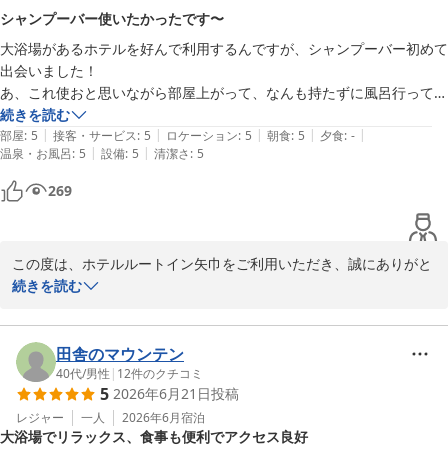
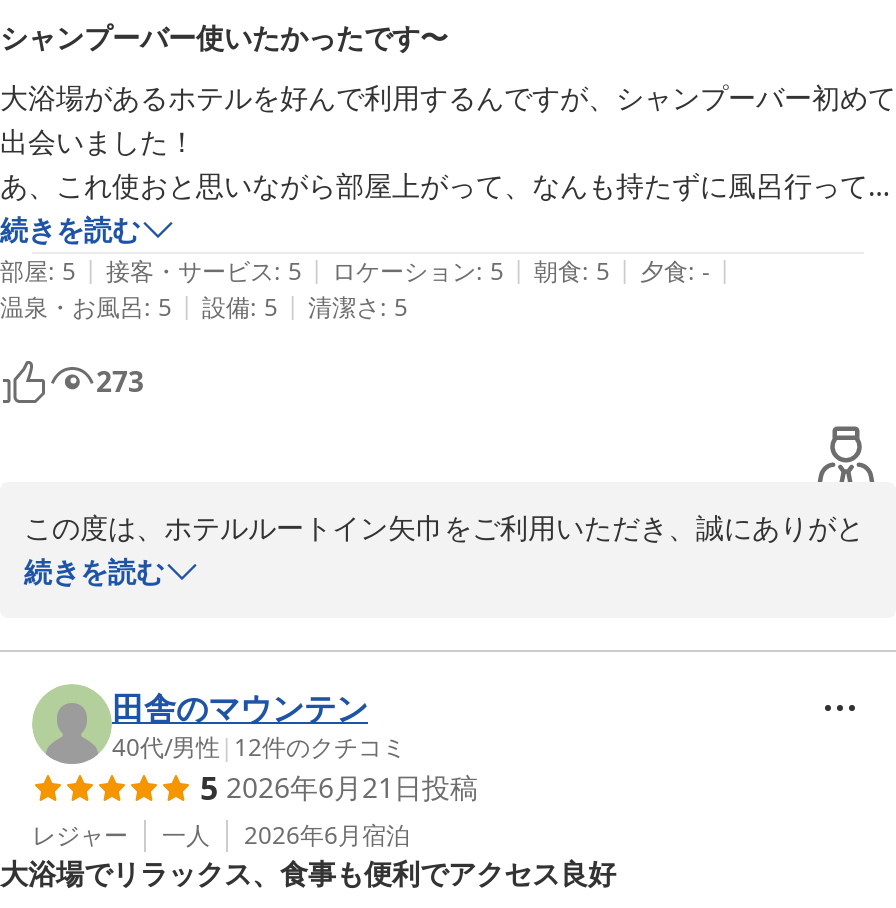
- 269
+ 273
